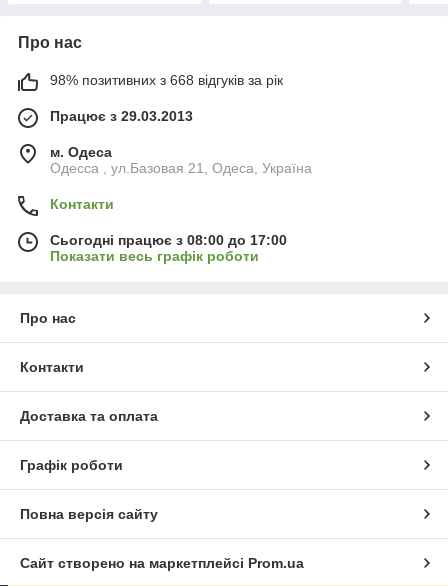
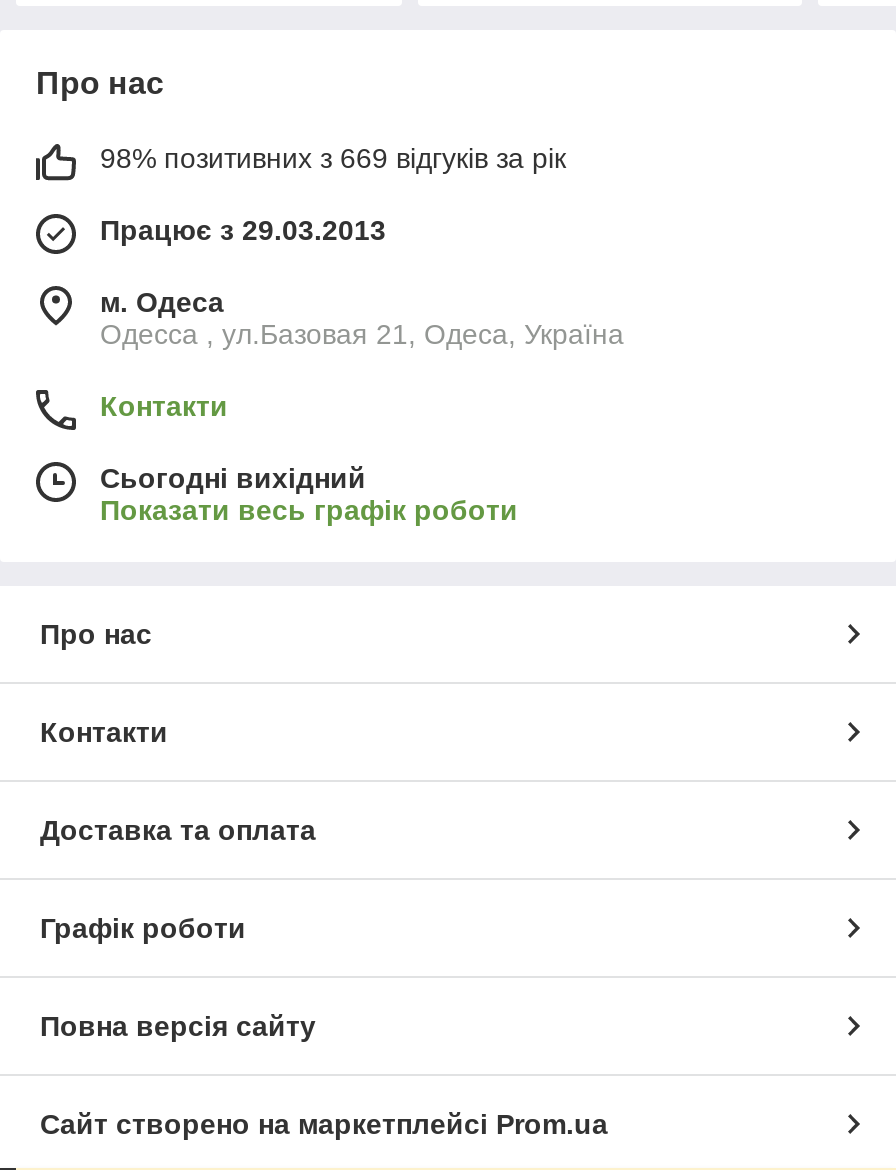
- 98% позитивних з 668 відгуків за рік
+ 98% позитивних з 669 відгуків за рік

- Сьогодні працює з 08:00 до 17:00
+ Сьогодні вихідний
